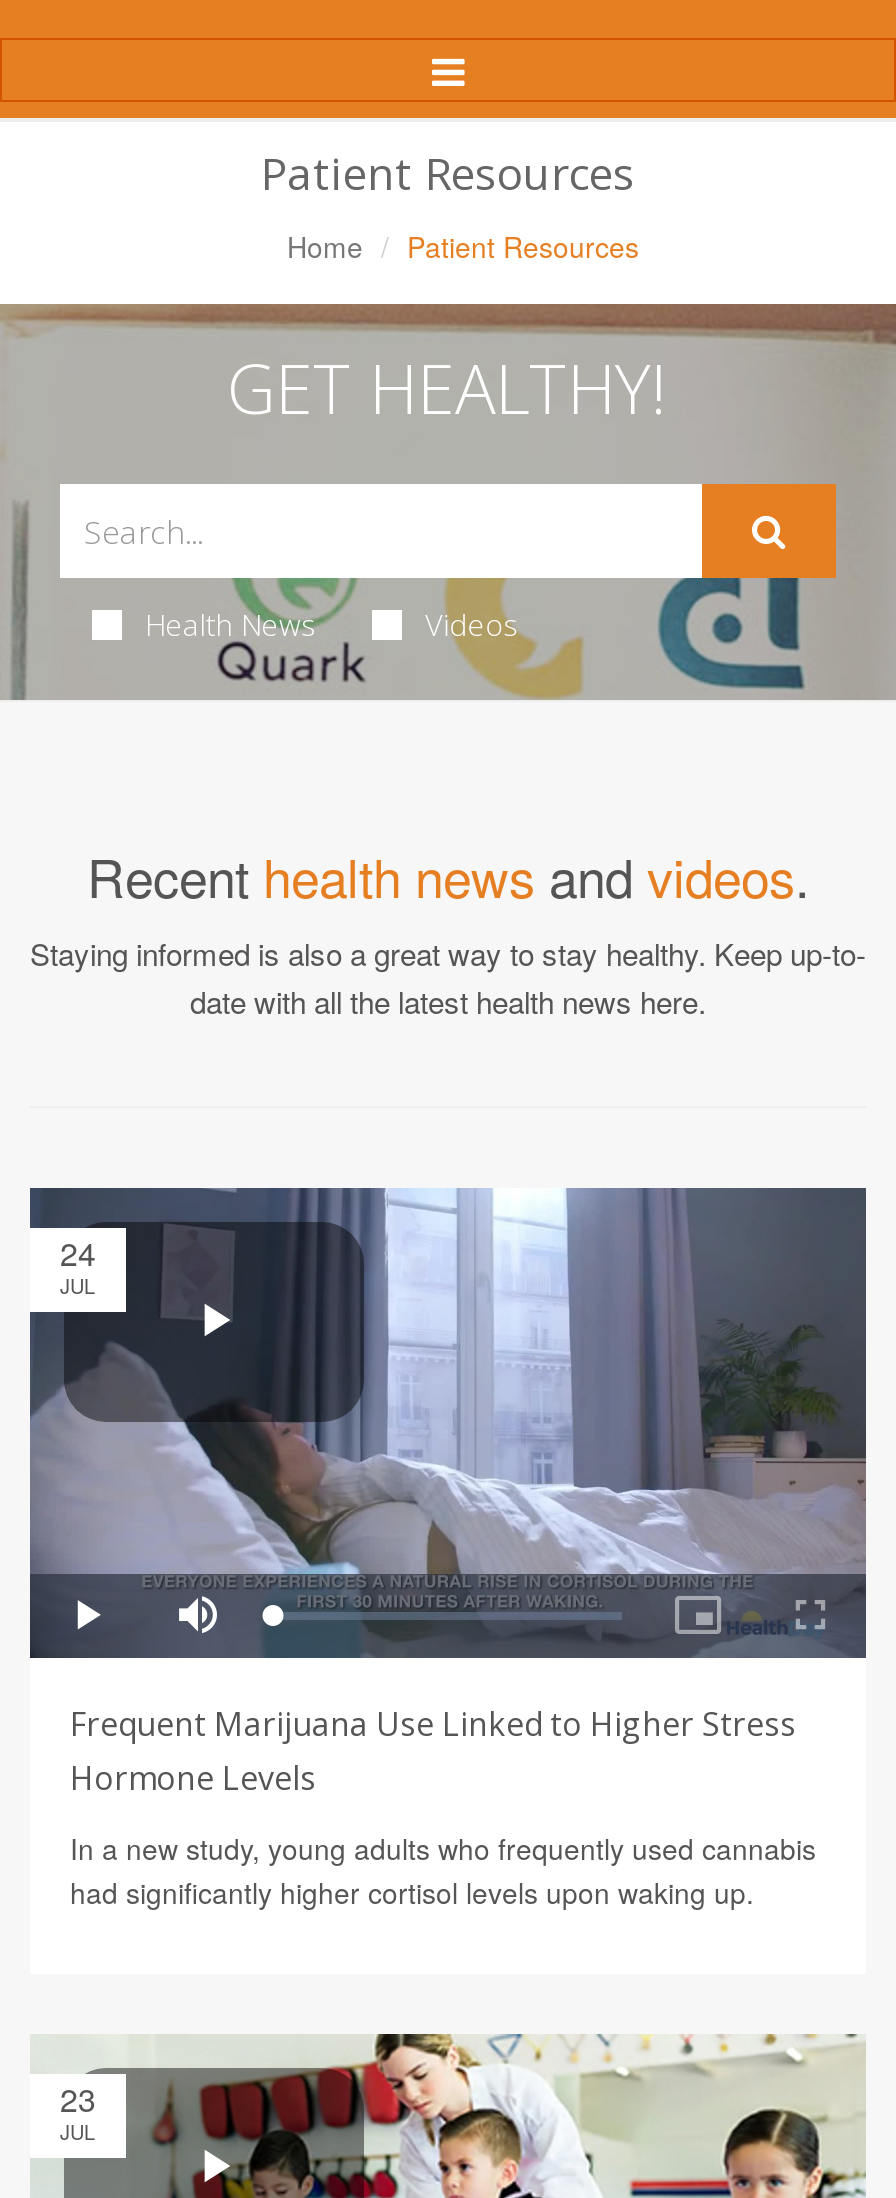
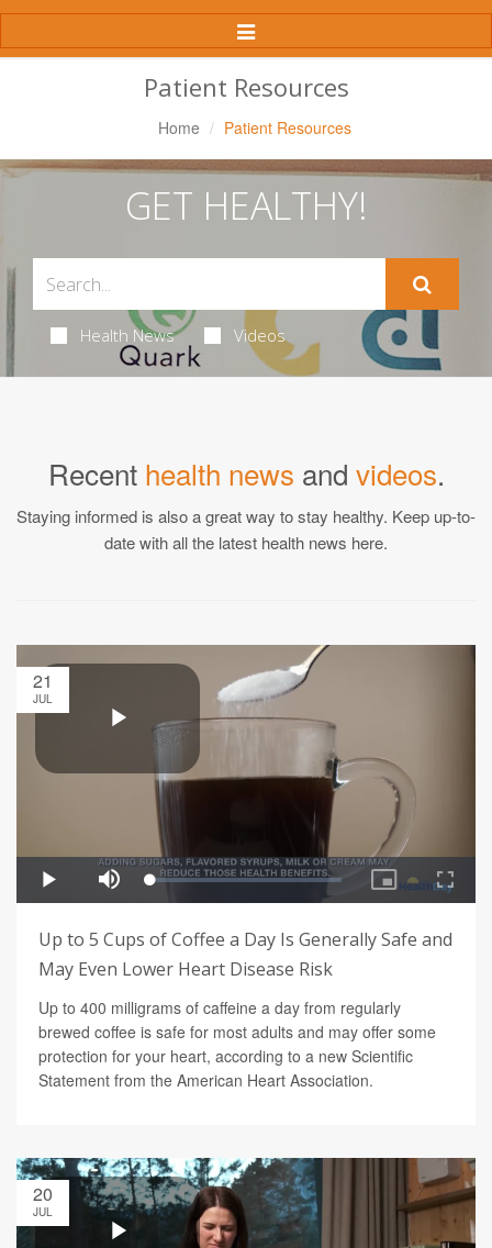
- [image]
- 24
+ [image]
+ 21

- Frequent Marijuana Use Linked to Higher Stress
- Hormone Levels
+ Up to 5 Cups of Coffee a Day Is Generally Safe and
+ May Even Lower Heart Disease Risk

- In a new study, young adults who frequently used cannabis
- had significantly higher cortisol levels upon waking up.
+ Up to 400 milligrams of caffeine a day from regularly
+ brewed coffee is safe for most adults and may offer some
+ protection for your heart, according to a new Scientific
+ Statement from the American Heart Association.

- 23
+ 20
